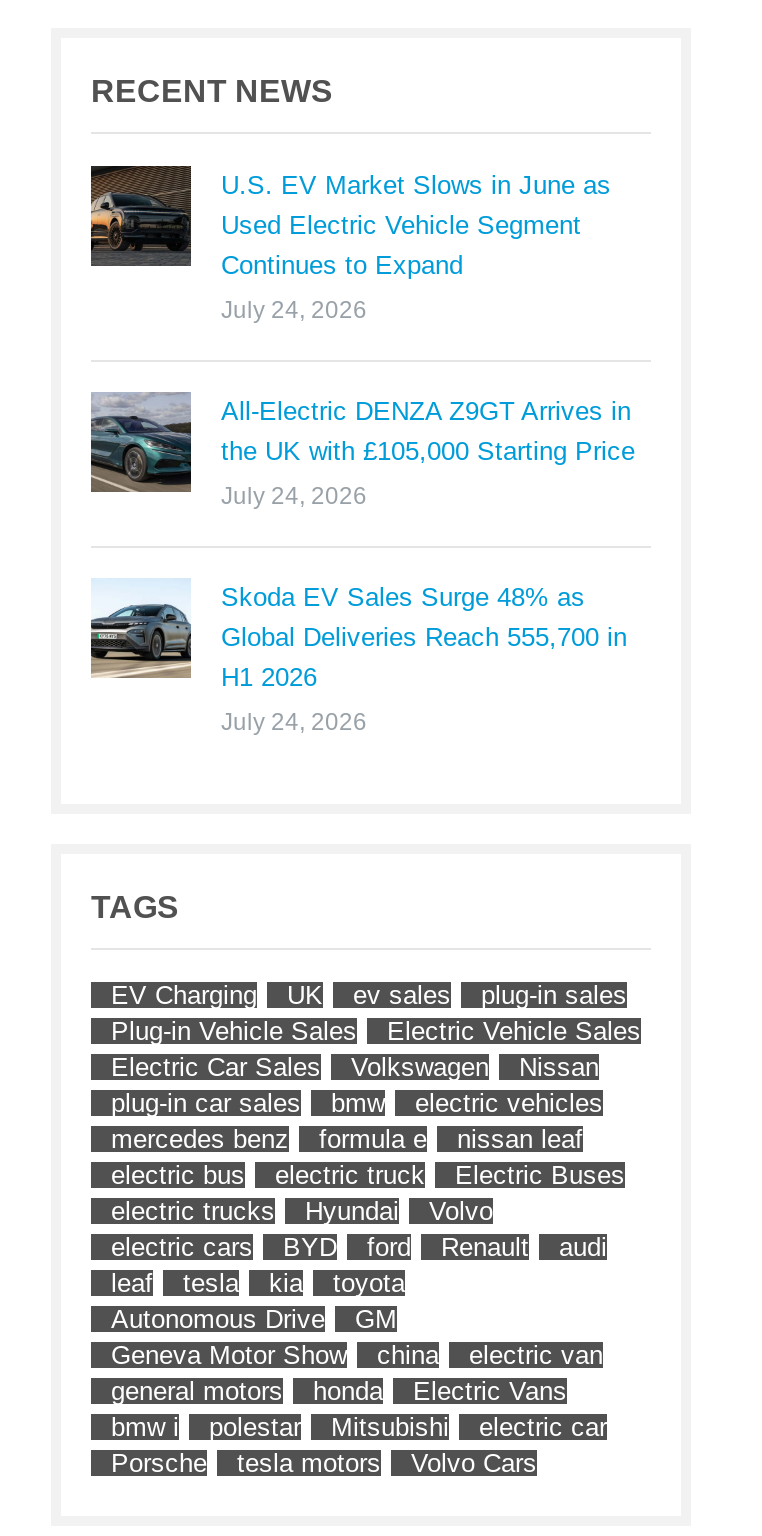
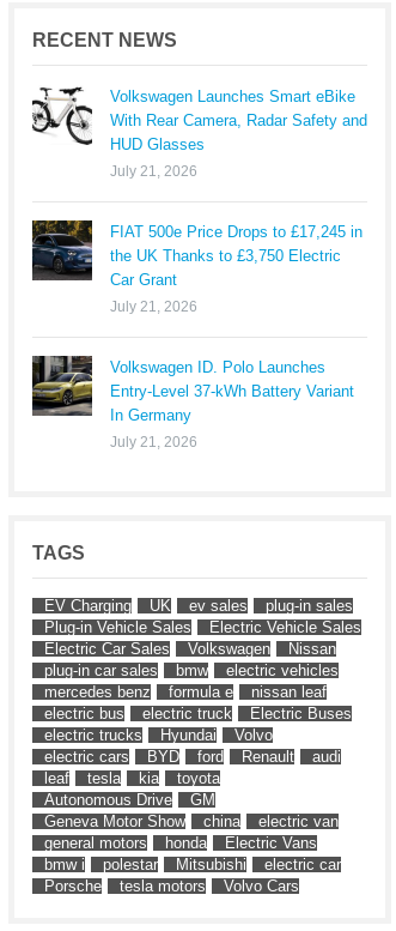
- [image]
- U.S. EV Market Slows in June as
- Used Electric Vehicle Segment
- Continues to Expand
+ [image]
+ Volkswagen Launches Smart eBike
+ With Rear Camera, Radar Safety and
+ HUD Glasses

- July 24, 2026
+ July 21, 2026

- [image]
- All-Electric DENZA Z9GT Arrives in
- the UK with £105,000 Starting Price
+ [image]
+ FIAT 500e Price Drops to £17,245 in
+ the UK Thanks to £3,750 Electric
+ Car Grant

- July 24, 2026
+ July 21, 2026

- [image]
- Skoda EV Sales Surge 48% as
- Global Deliveries Reach 555,700 in
- H1 2026
+ [image]
+ Volkswagen ID. Polo Launches
+ Entry-Level 37-kWh Battery Variant
+ In Germany

- July 24, 2026
+ July 21, 2026
